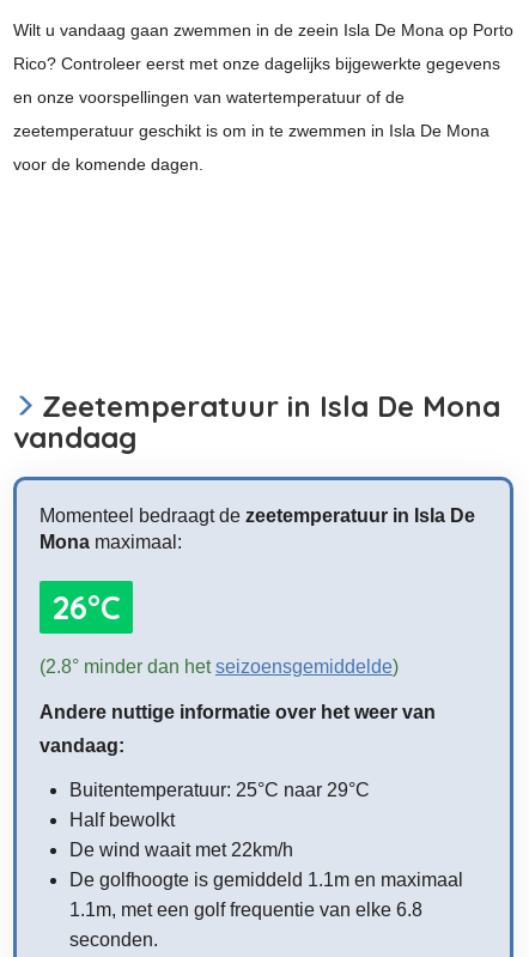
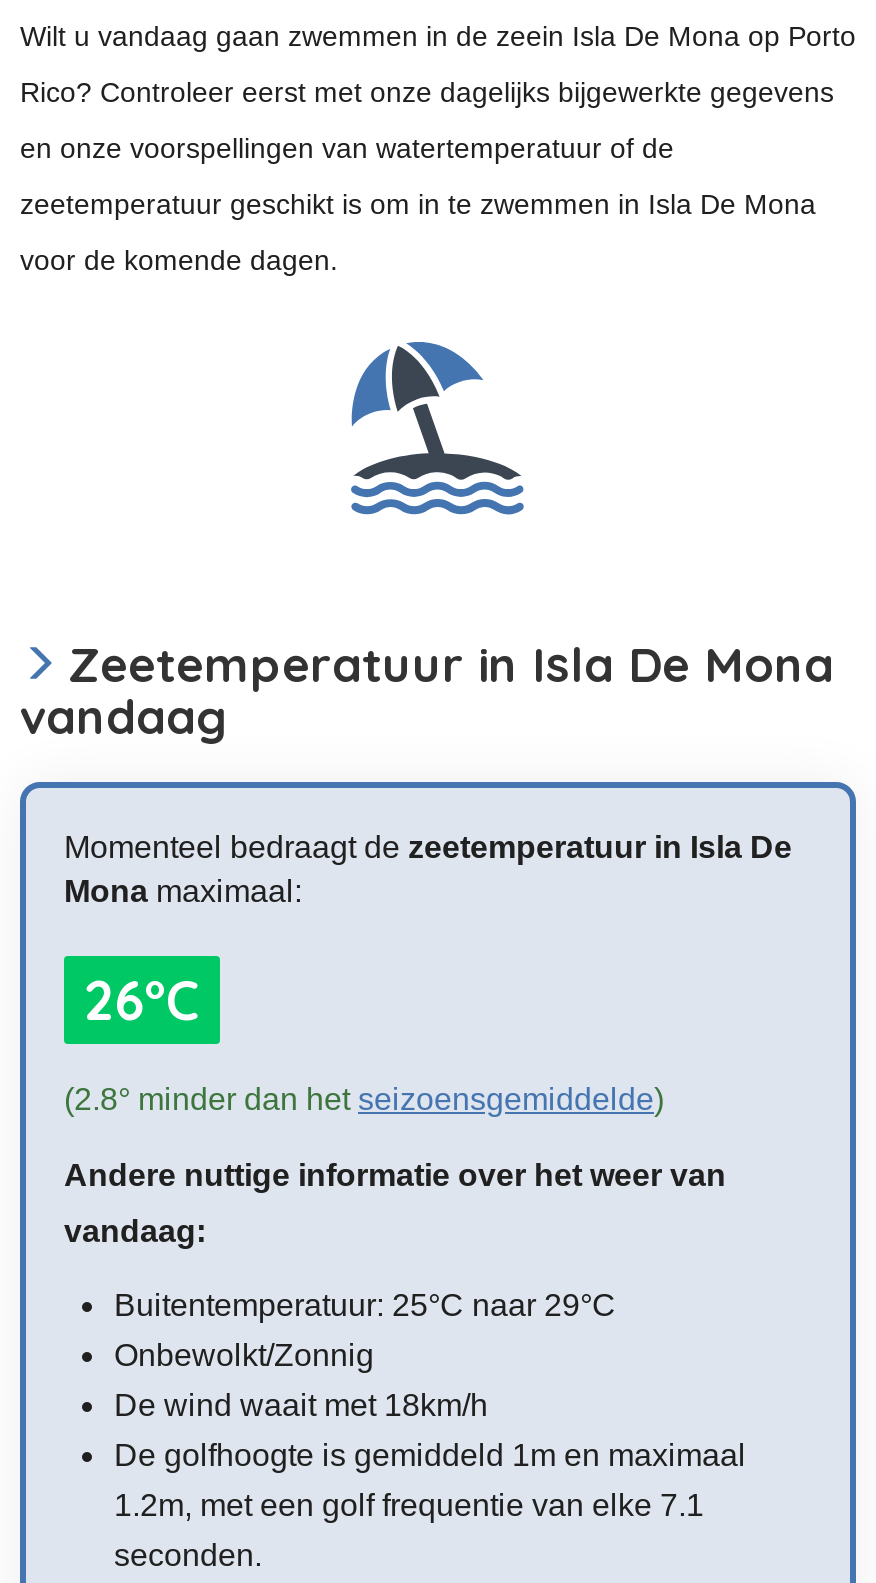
+ [image]

- Half bewolkt
+ Onbewolkt/Zonnig

- De wind waait met 22km/h
+ De wind waait met 18km/h

- De golfhoogte is gemiddeld 1.1m en maximaal
+ De golfhoogte is gemiddeld 1m en maximaal

- 1.1m, met een golf frequentie van elke 6.8
+ 1.2m, met een golf frequentie van elke 7.1
